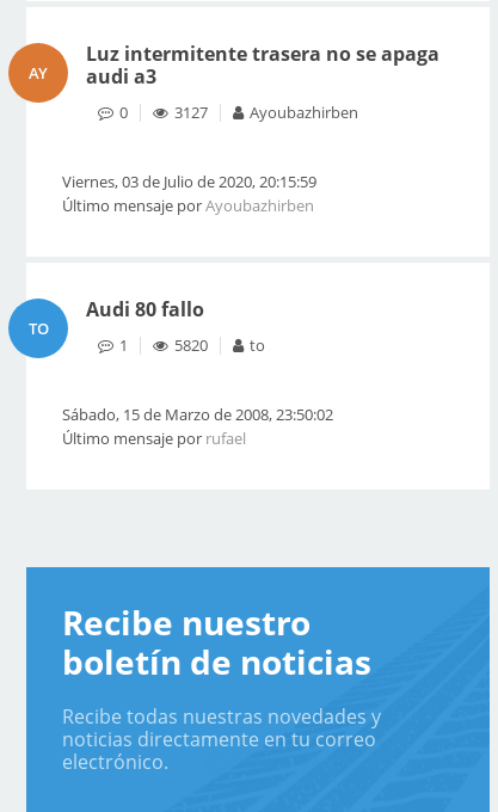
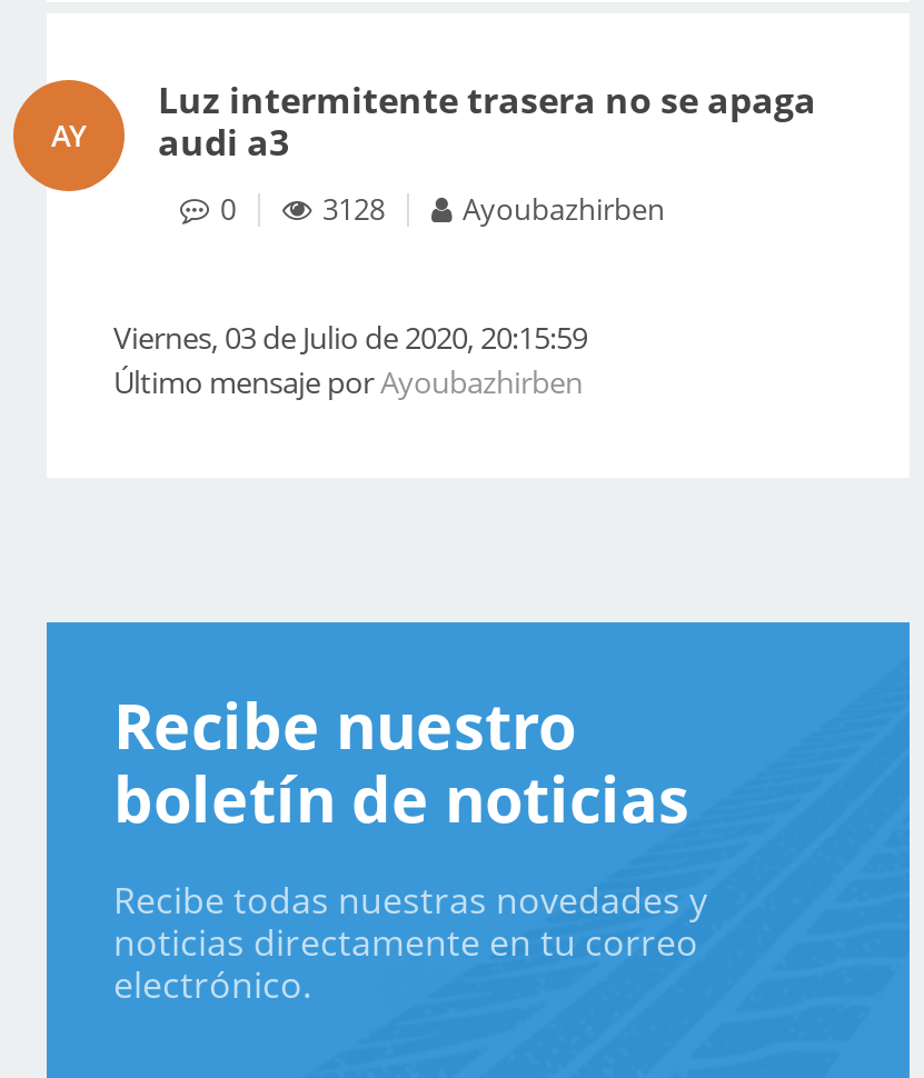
- 3127 Ayoubazhirben
+ 3128 Ayoubazhirben

- Audi 80 fallo
- 1
- 5820
- to
- Sábado, 15 de Marzo de 2008, 23:50:02
- Último mensaje por rufael

- TO
